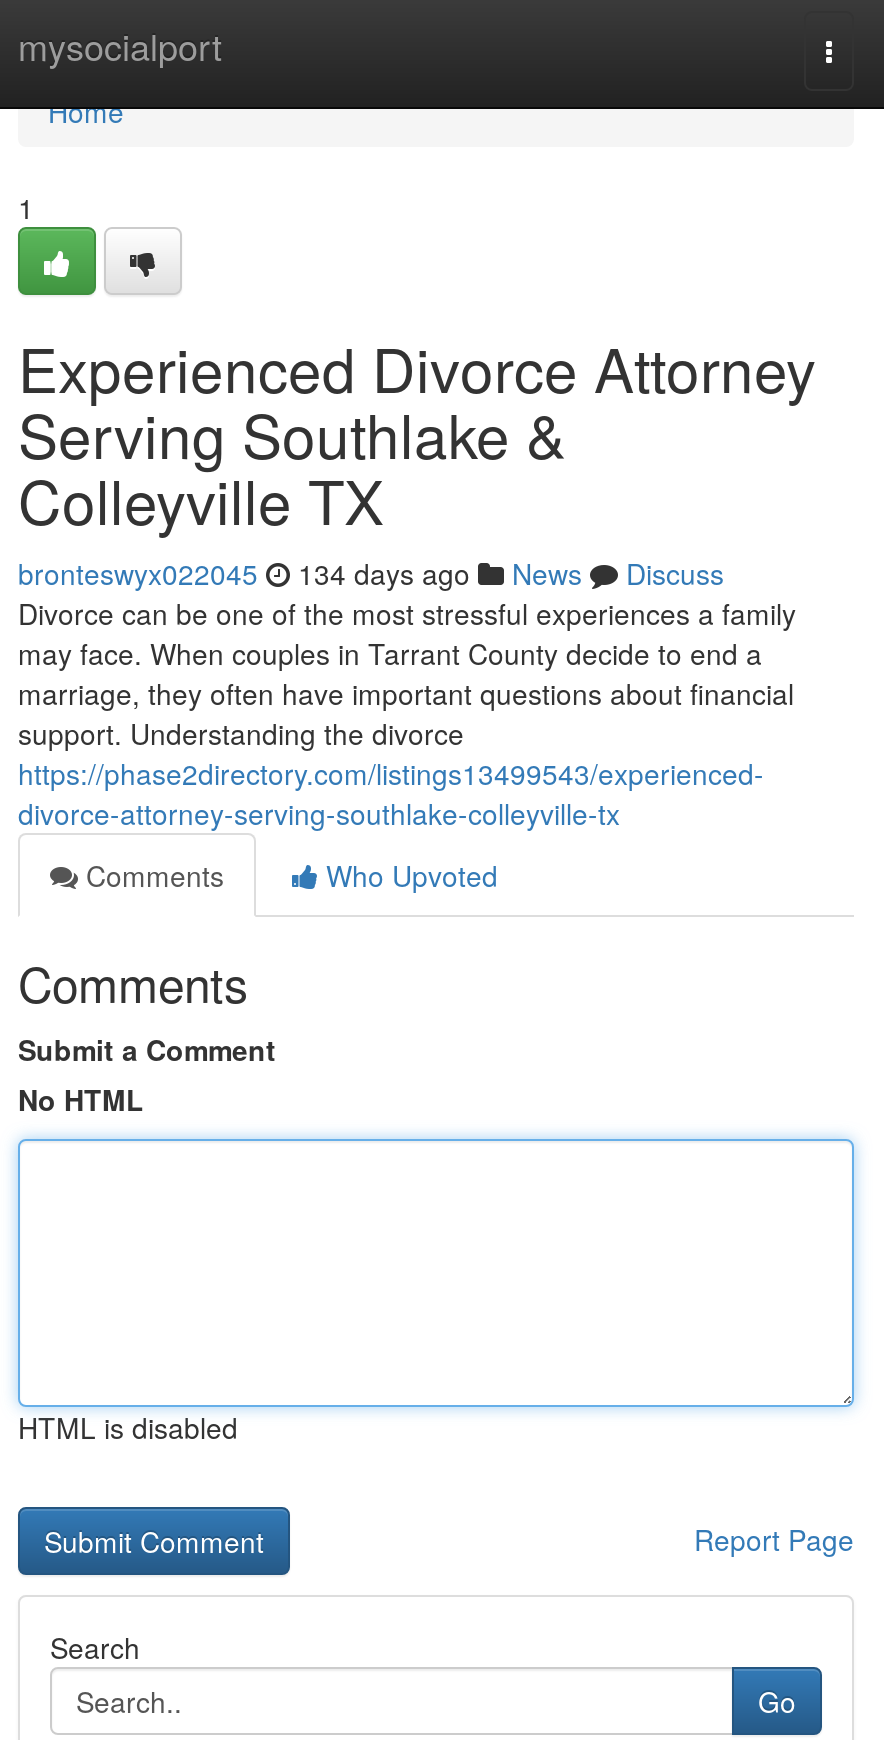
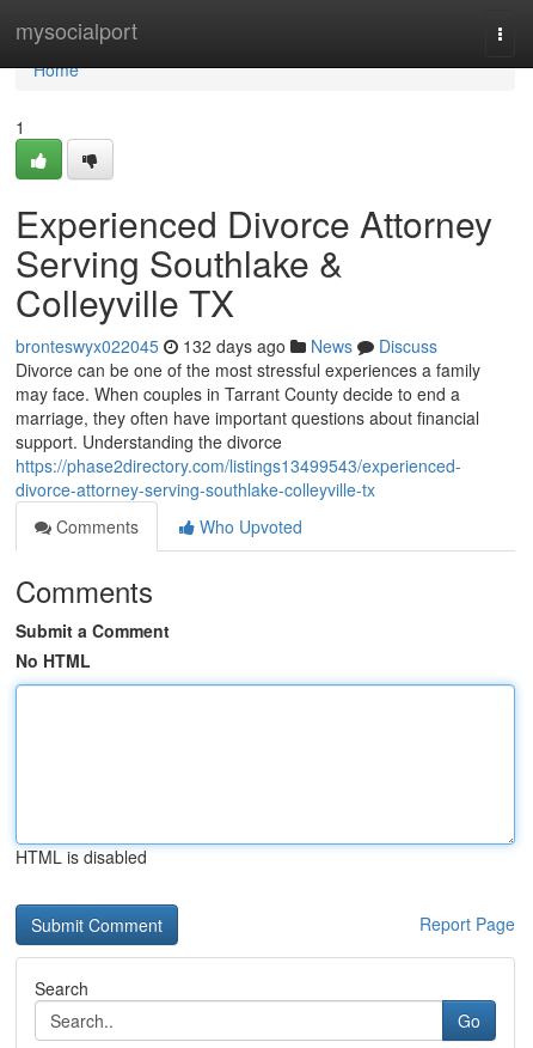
- bronteswyx022045 134 days ago News Discuss
+ bronteswyx022045 132 days ago News Discuss
